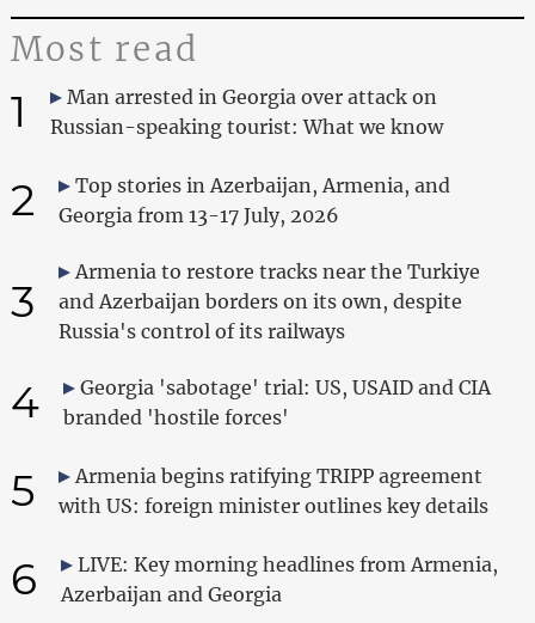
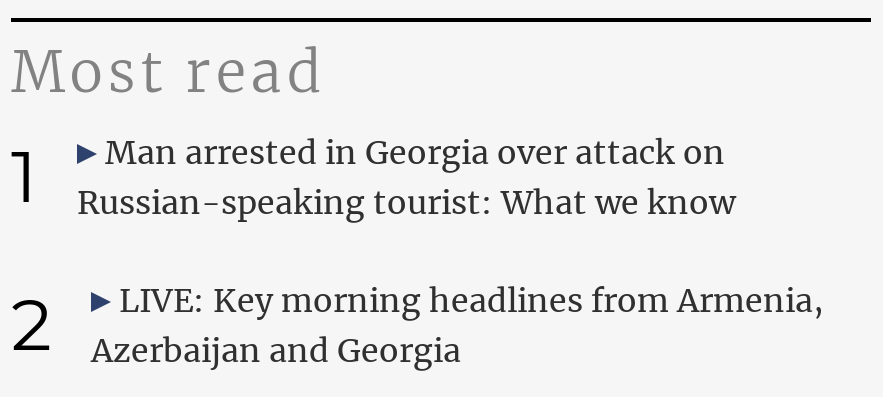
- Top stories in Azerbaijan, Armenia, and
- Georgia from 13-17 July, 2026
- 3

- Armenia to restore tracks near the Turkiye
- and Azerbaijan borders on its own, despite
- Russia's control of its railways
- 4
- Georgia 'sabotage' trial: US, USAID and CIA
- branded 'hostile forces'
- 5
- Armenia begins ratifying TRIPP agreement
- with US: foreign minister outlines key details
- 6
